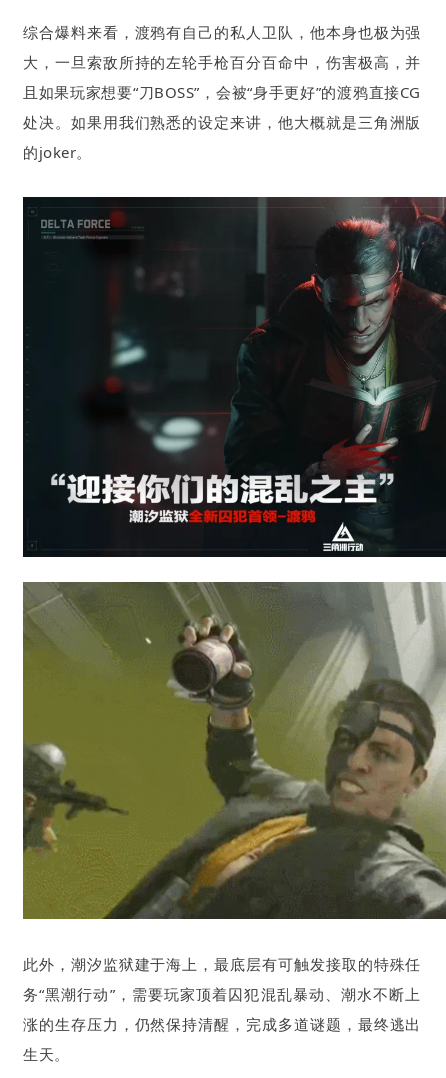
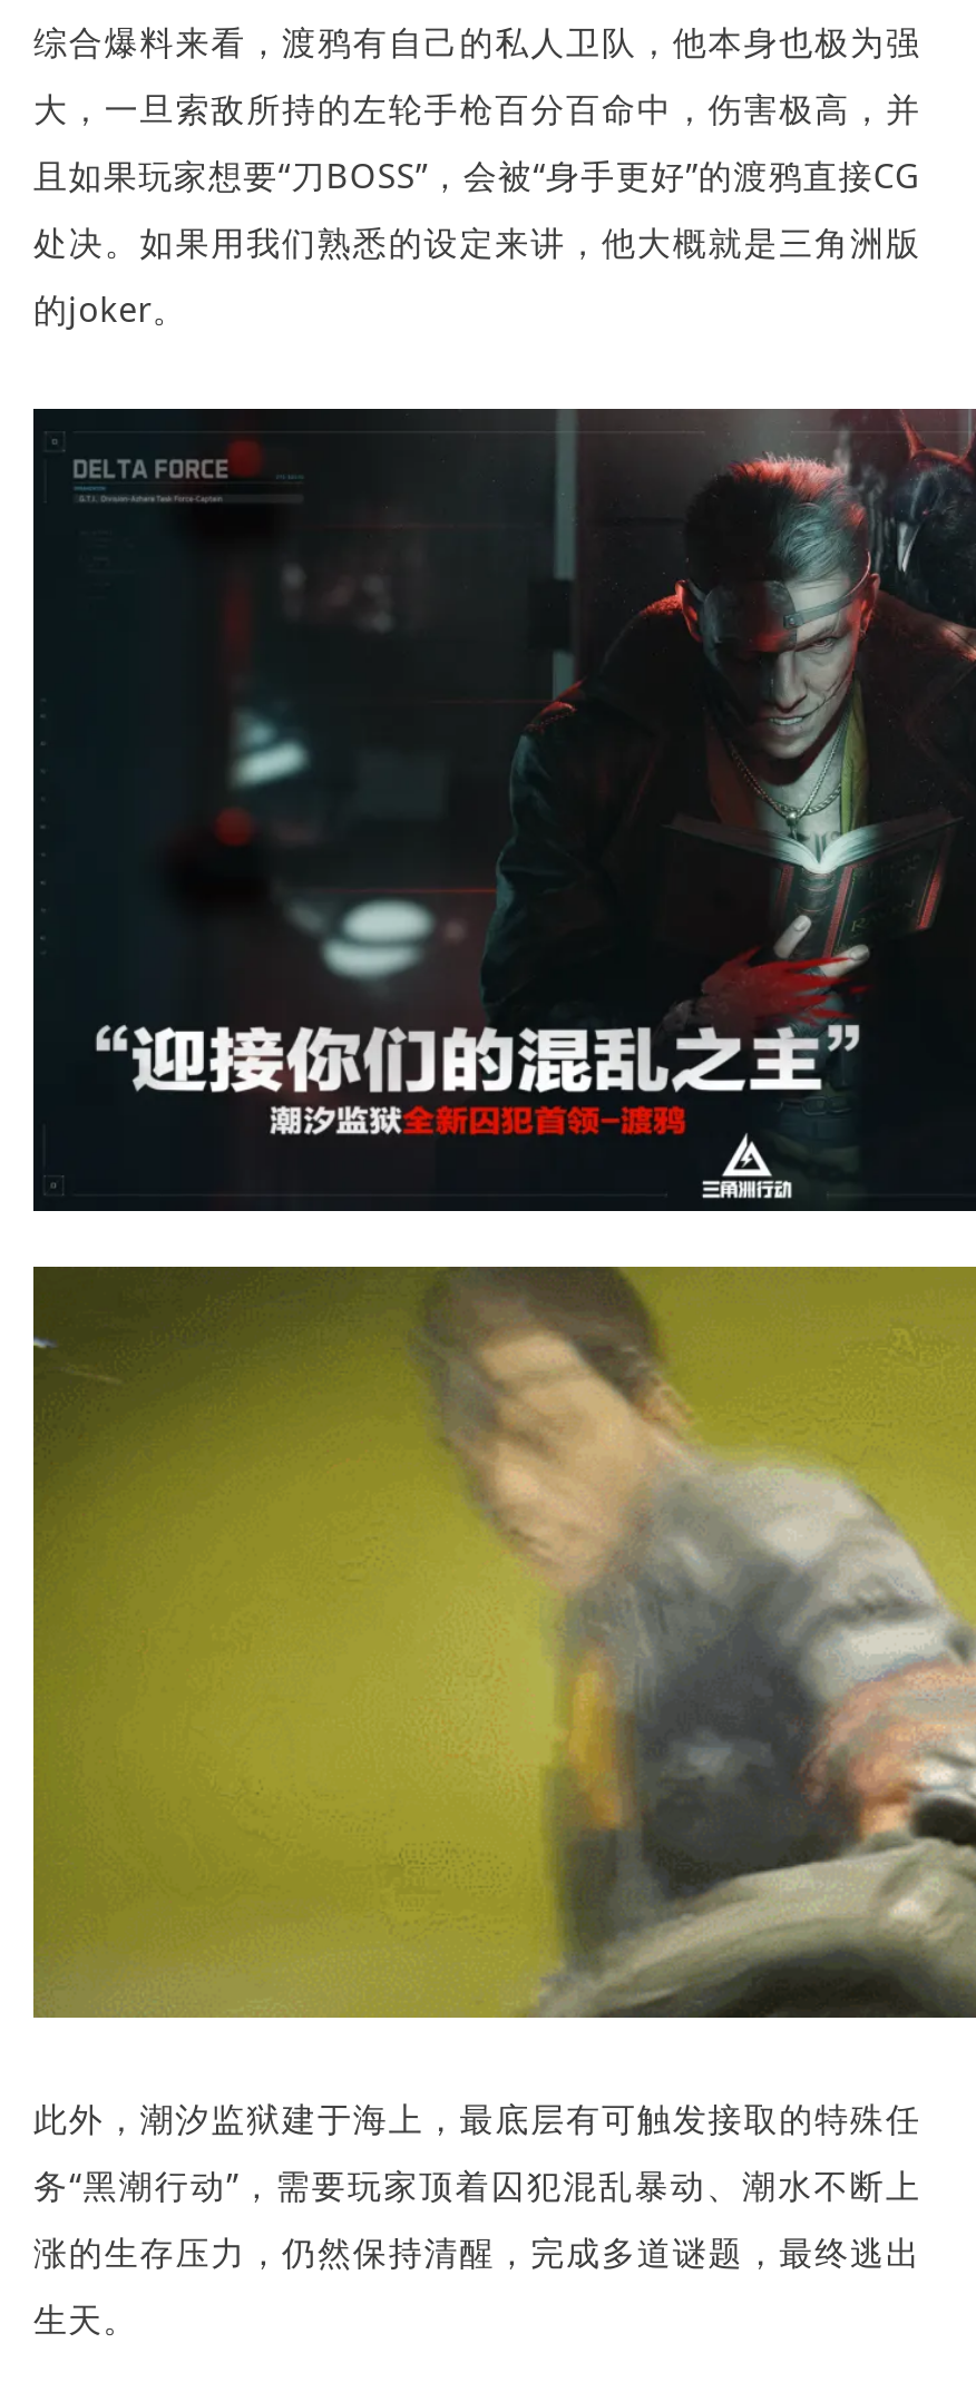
- [image]
+ [image]
